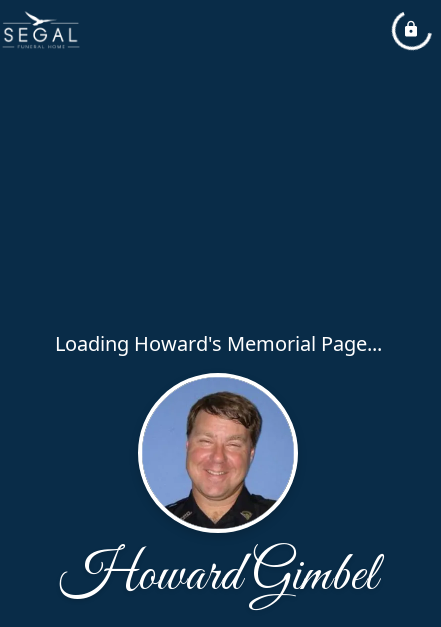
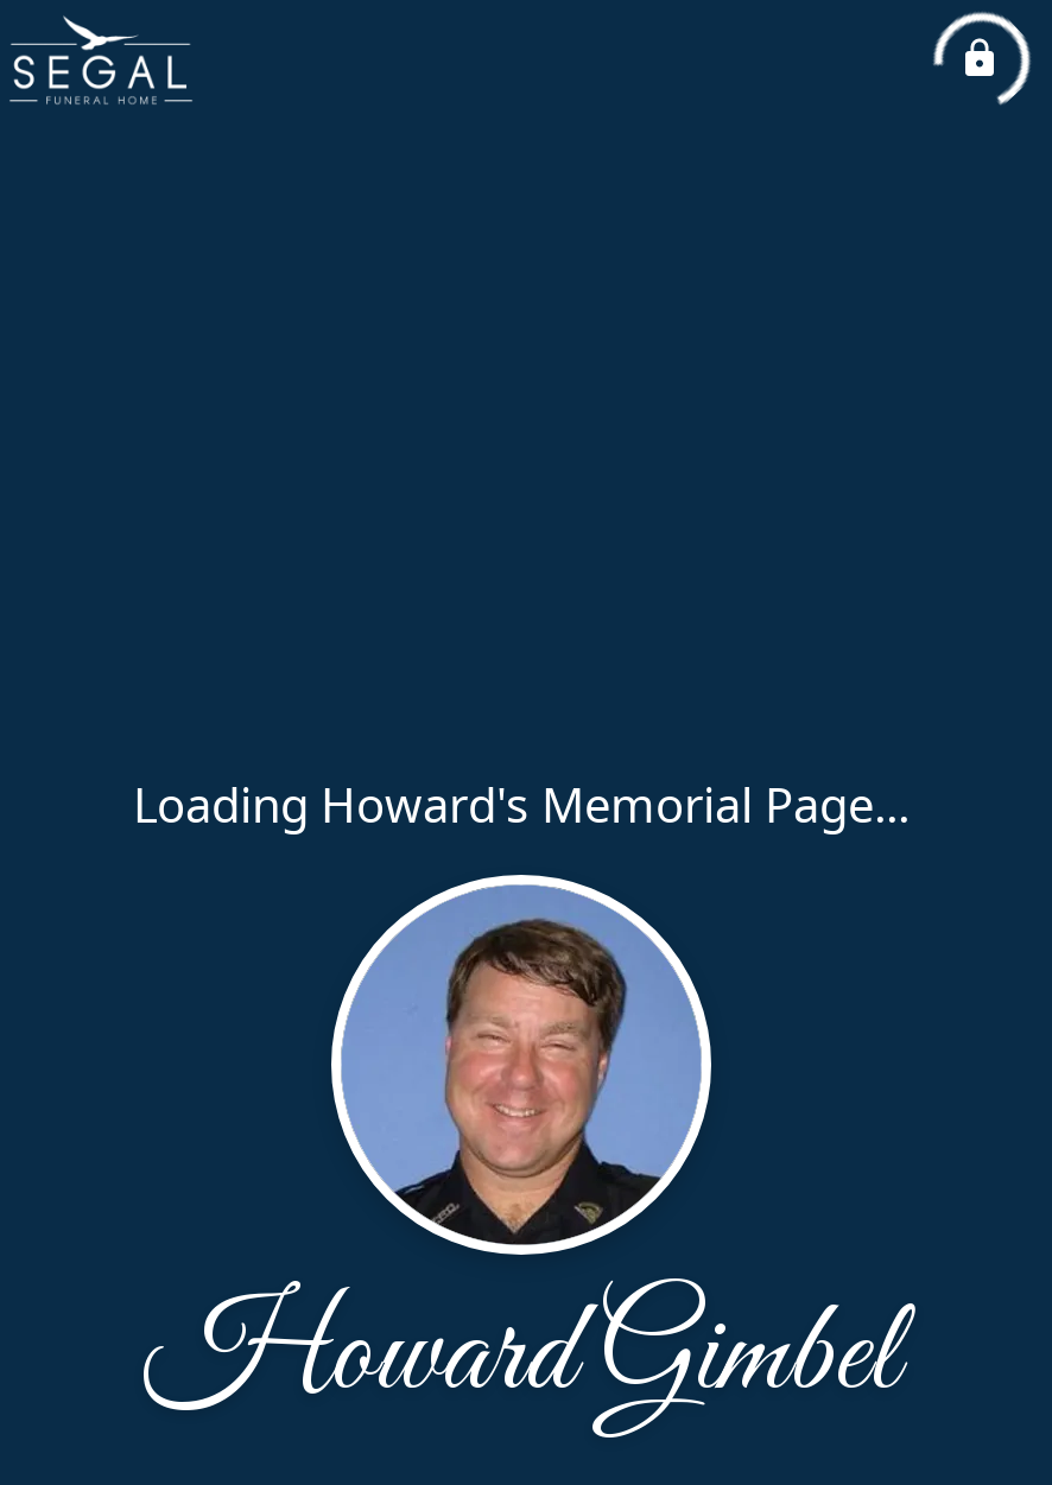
- [image]
+ [image]
